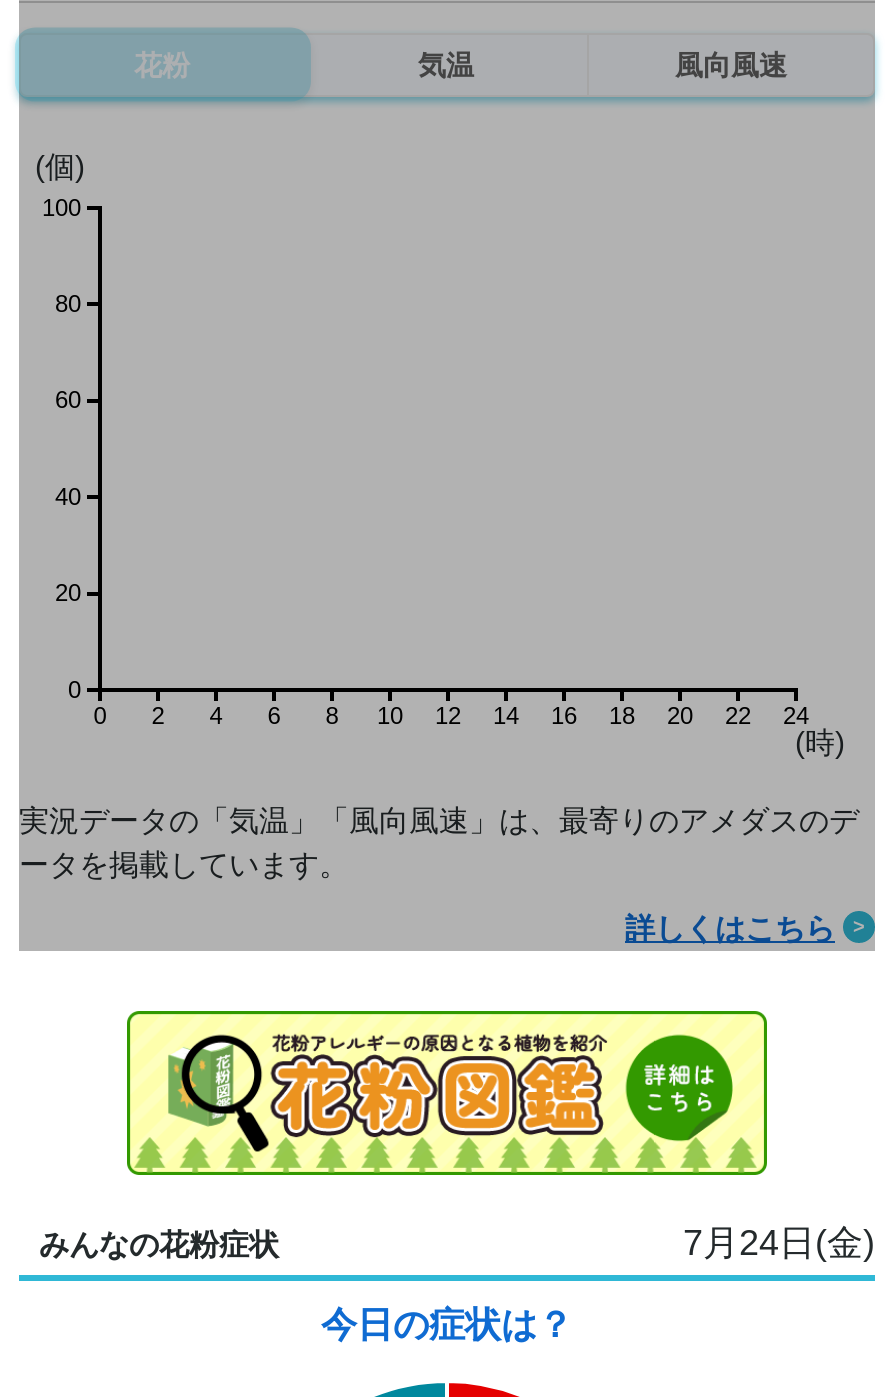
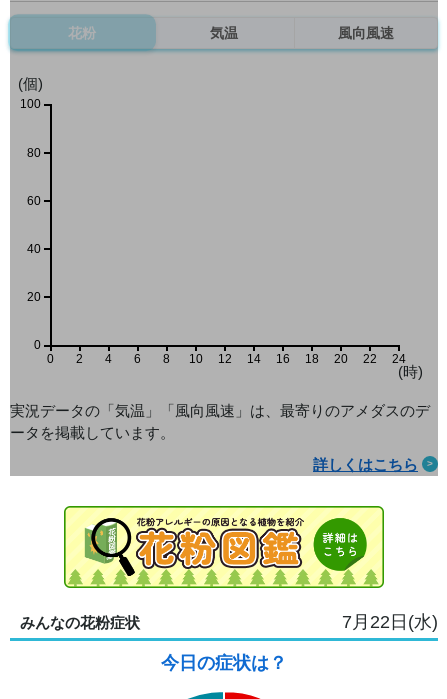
- 7月24日(金)
+ 7月22日(水)
